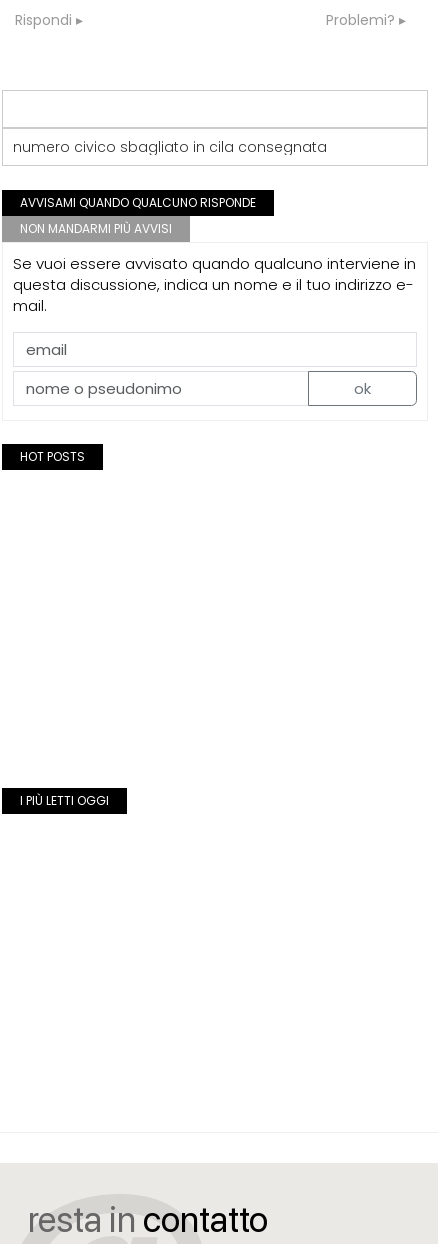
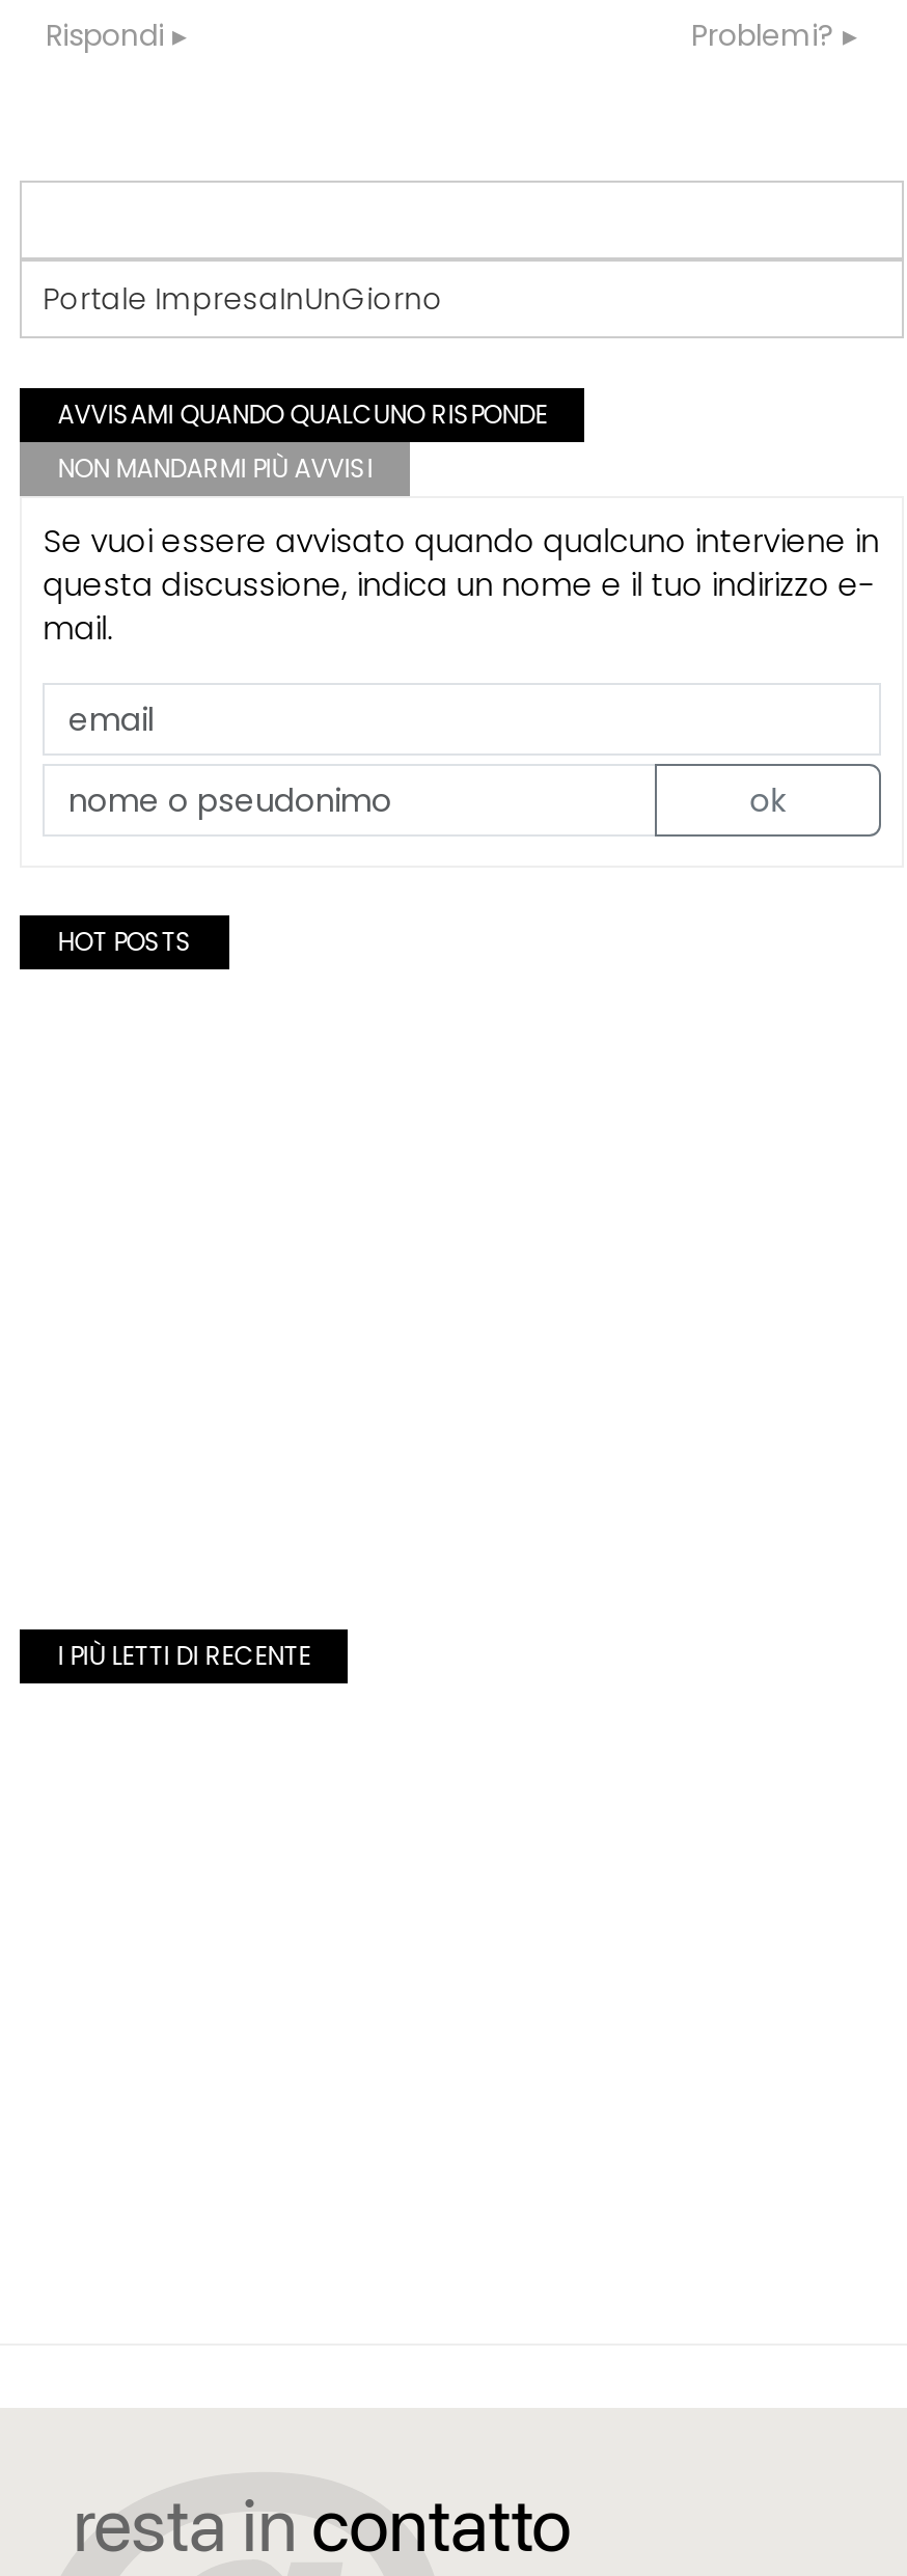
- numero civico sbagliato in cila consegnata
+ Portale ImpresaInUnGiorno

- I PIÙ LETTI OGGI
+ I PIÙ LETTI DI RECENTE
